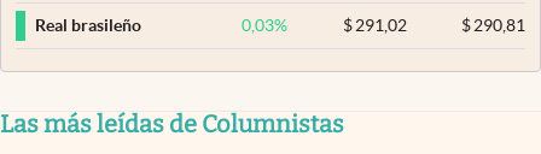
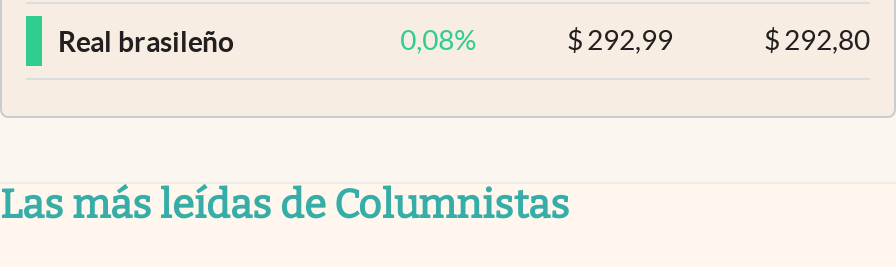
- 0,03%
+ 0,08%

- $ 291,02
+ $ 292,99

- $ 290,81
+ $ 292,80
